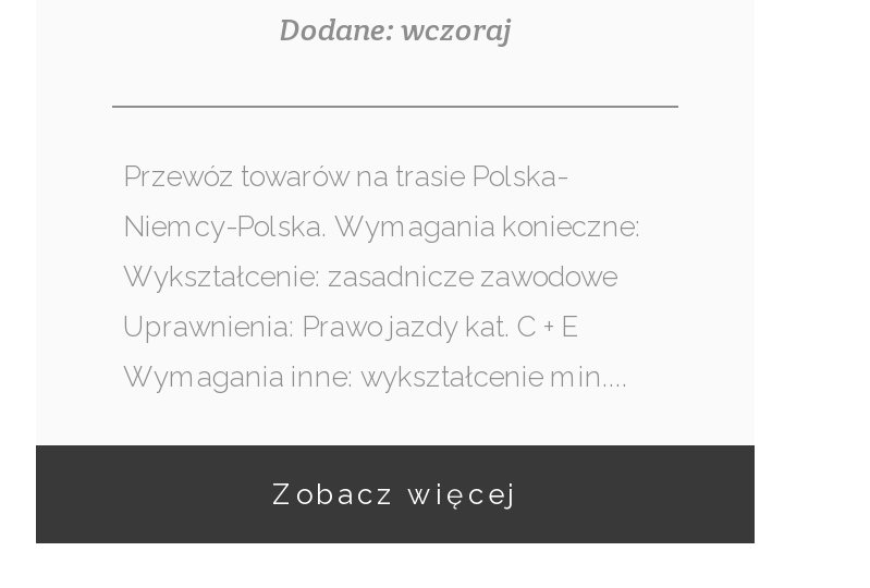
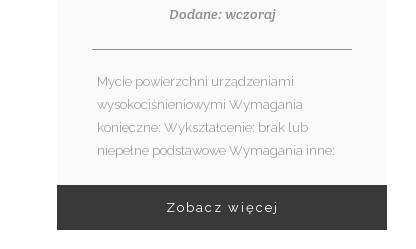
- Przewóz towarów na trasie Polska-
- Niemcy-Polska. Wymagania konieczne:
- Wykształcenie: zasadnicze zawodowe
- Uprawnienia: Prawo jazdy kat. C + E
- Wymagania inne: wykształcenie min....
+ Mycie powierzchni urządzeniami
+ wysokociśnieniowymi Wymagania
+ konieczne: Wykształcenie: brak lub
+ niepełne podstawowe Wymagania inne:
